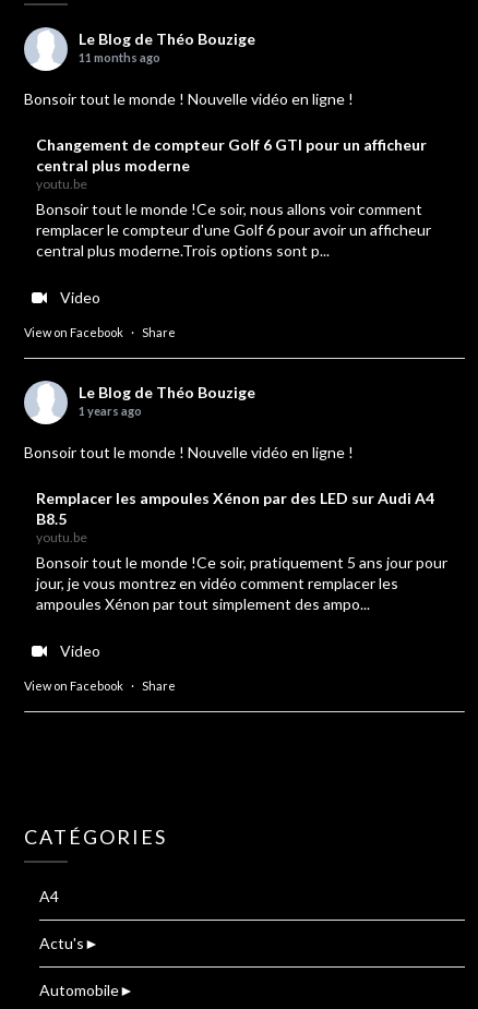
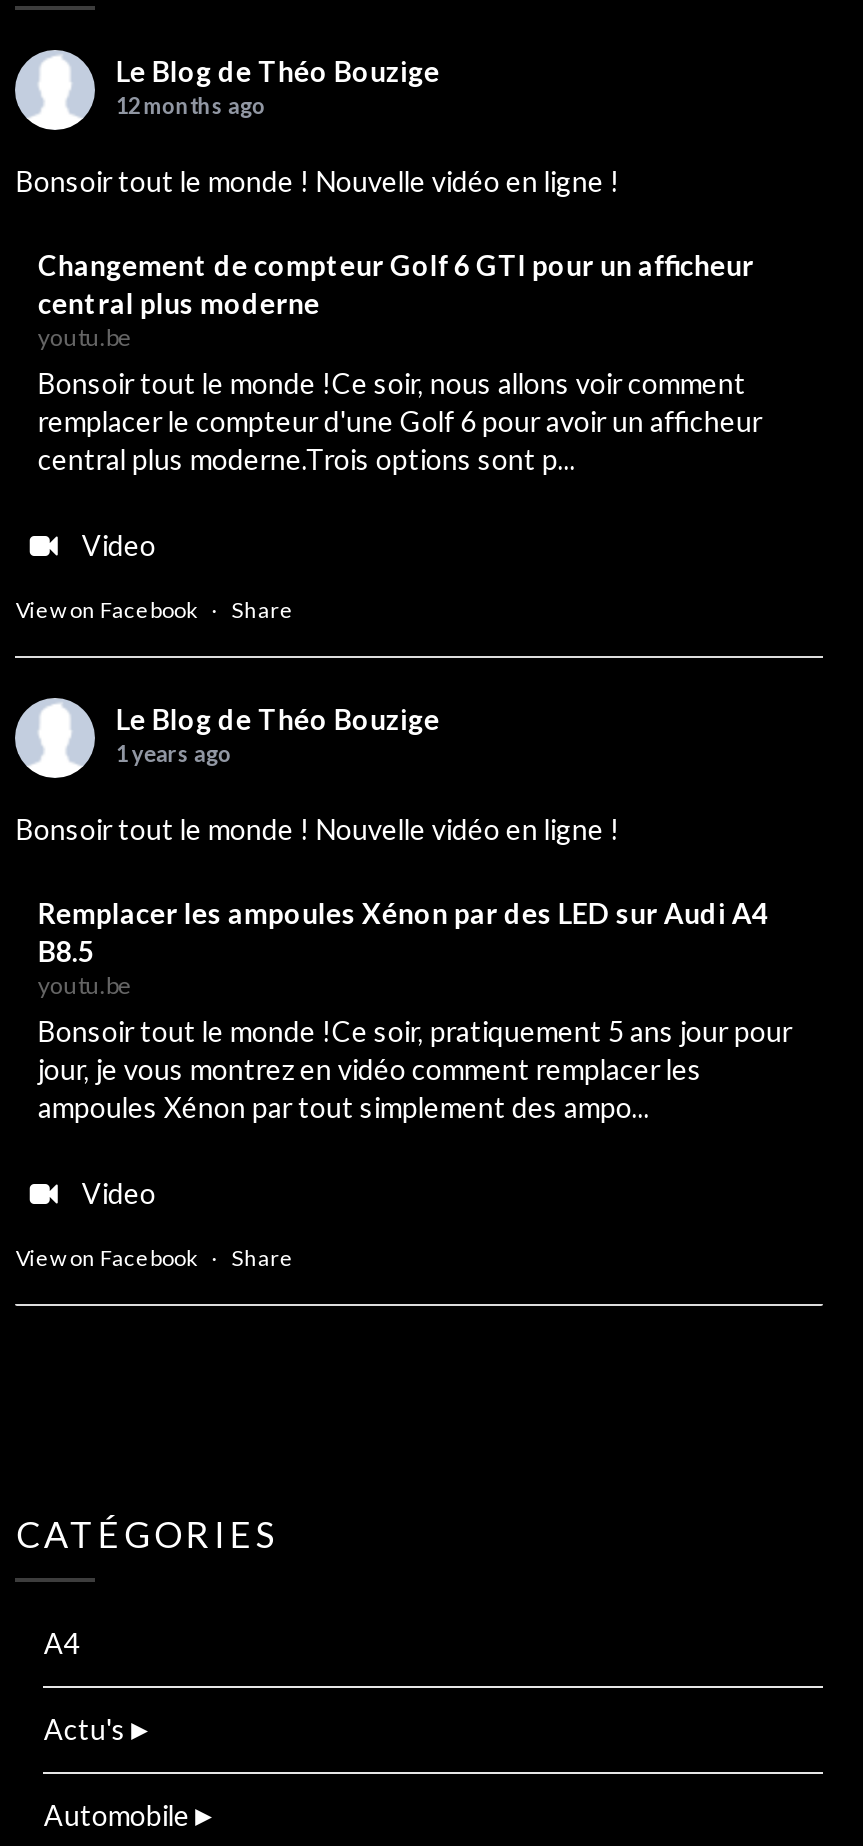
- 11 months ago
+ 12 months ago
